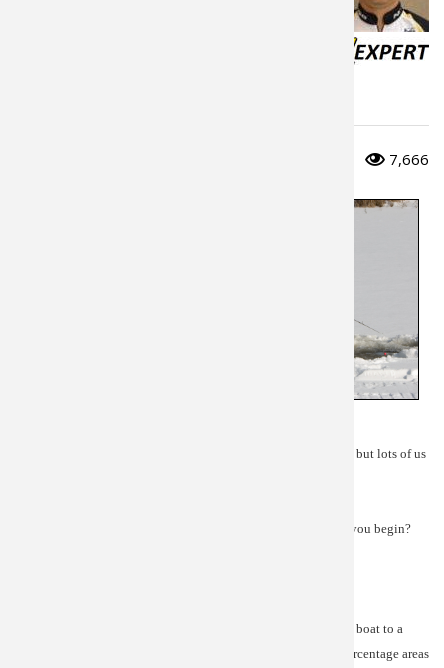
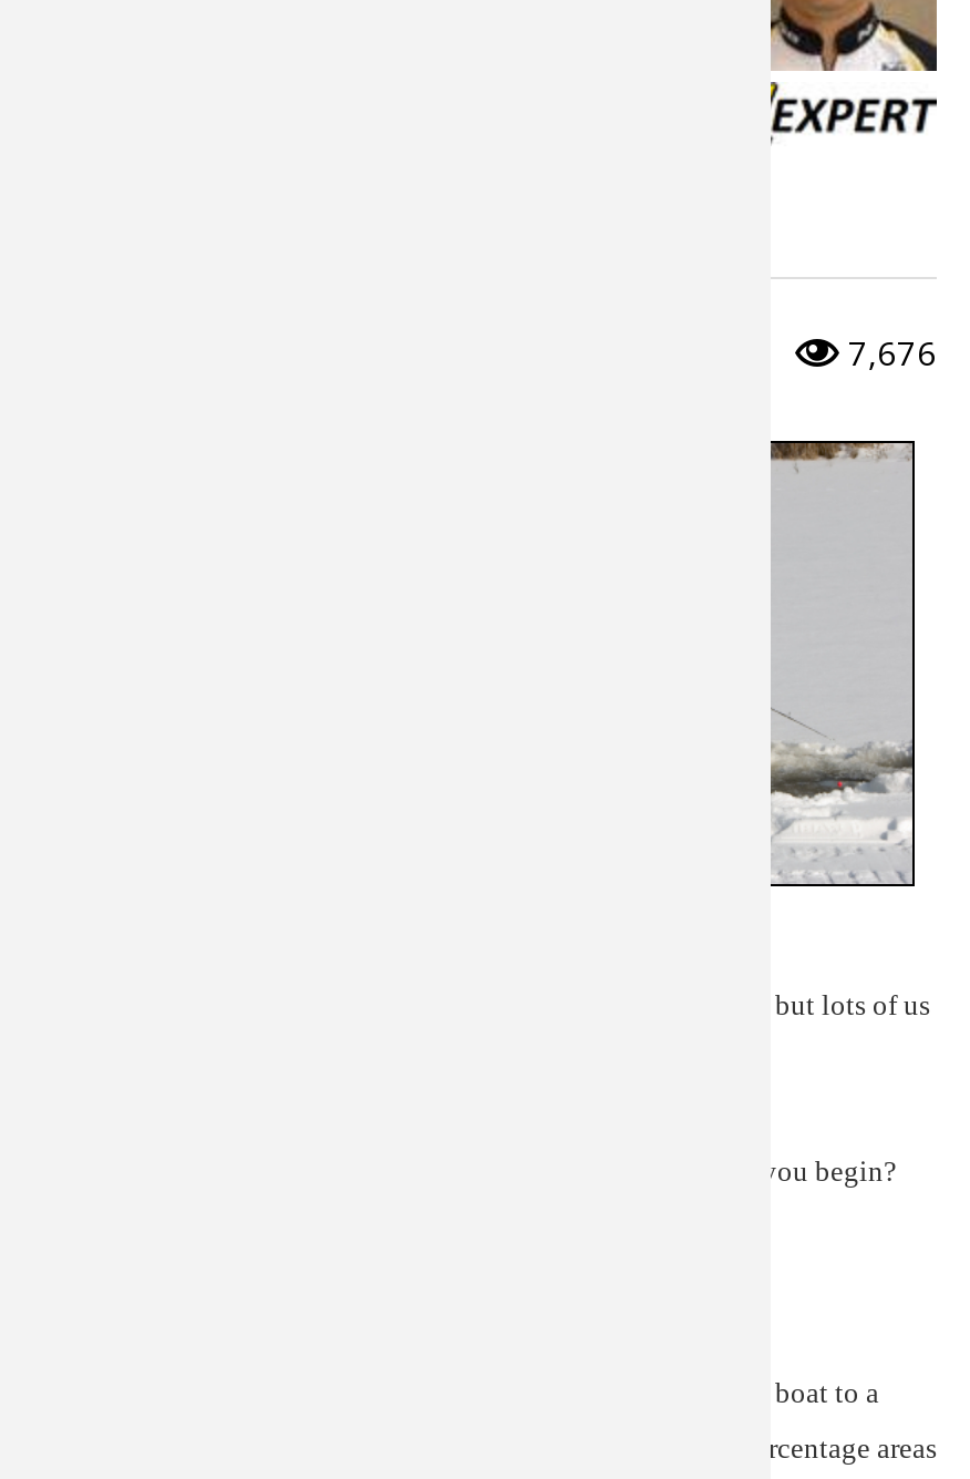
- 7,666
+ 7,676
